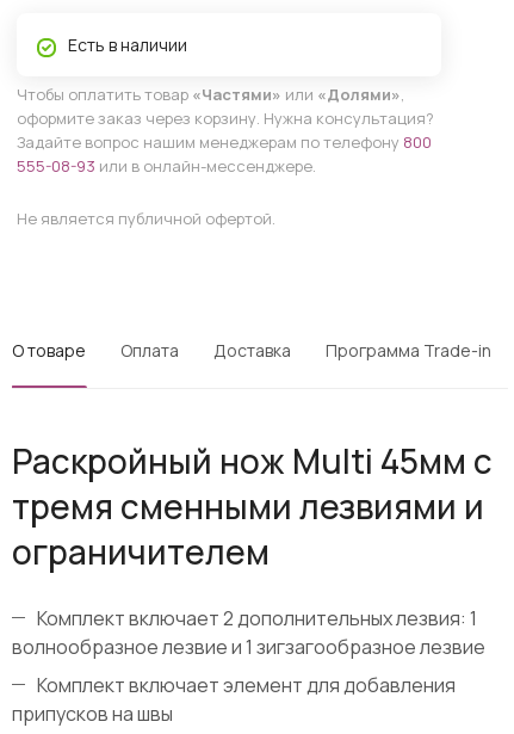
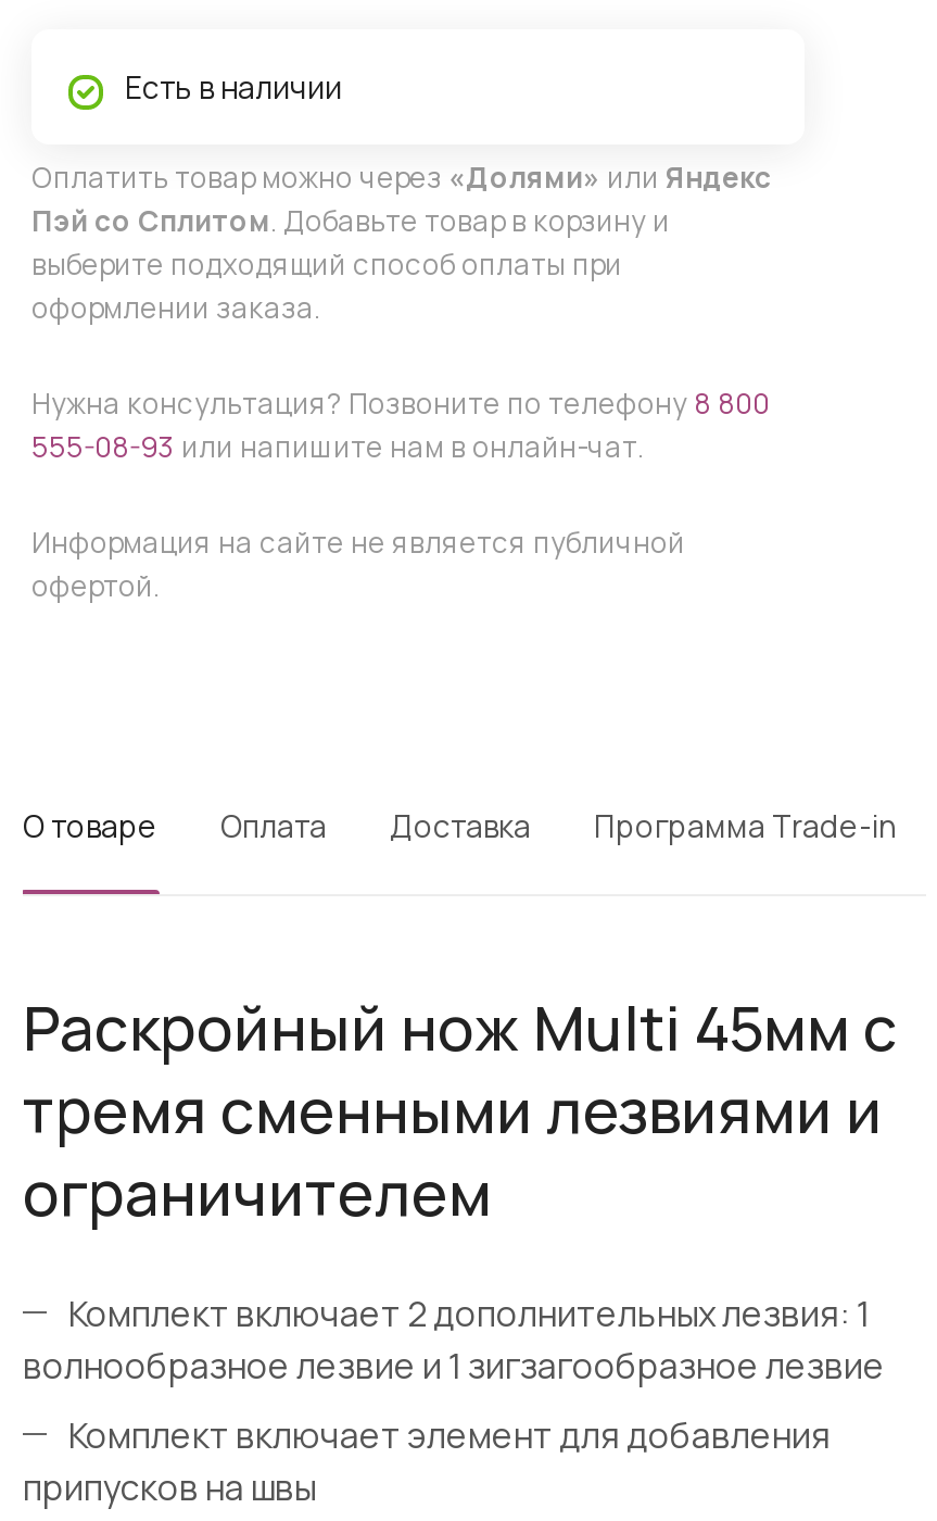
- Чтобы оплатить товар «Частями» или «Долями»,
- оформите заказ через корзину. Нужна консультация?
- Задайте вопрос нашим менеджерам по телефону 800
- 555-08-93 или в онлайн-мессенджере.
- Не является публичной офертой.
+ Оплатить товар можно через «Долями» или Яндекс
+ Пэй со Сплитом. Добавьте товар в корзину и
+ выберите подходящий способ оплаты при
+ оформлении заказа.
+ Нужна консультация? Позвоните по телефону 8 800
+ 555-08-93 или напишите нам в онлайн-чат.
+ Информация на сайте не является публичной
+ офертой.
